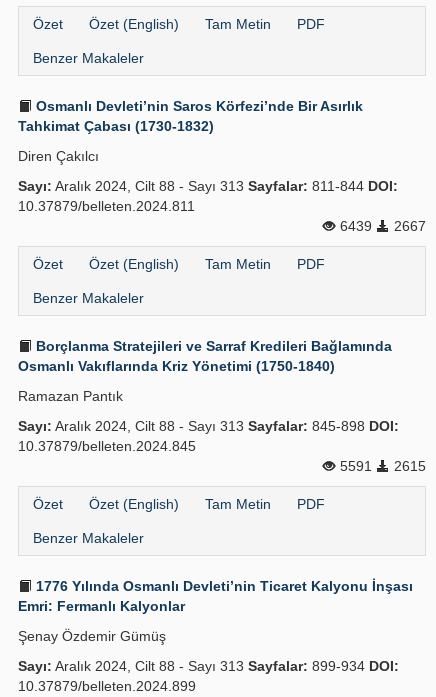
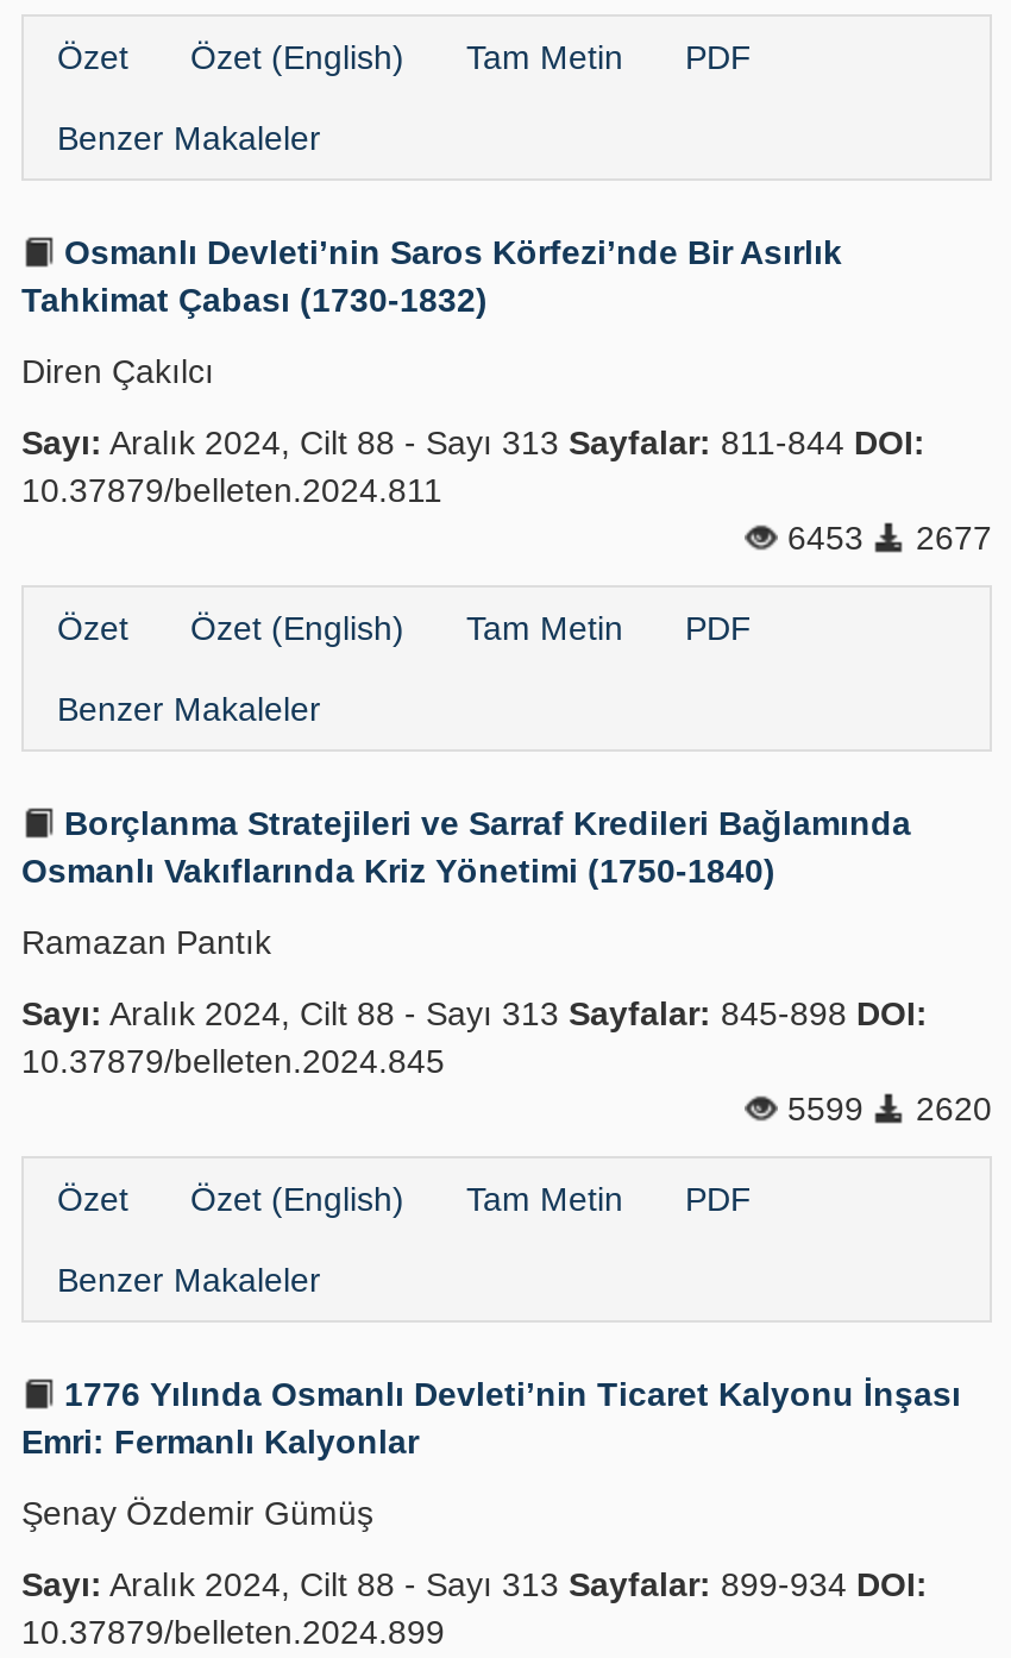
- 6439
+ 6453

- 2667
+ 2677

- 5591
+ 5599

- 2615
+ 2620
